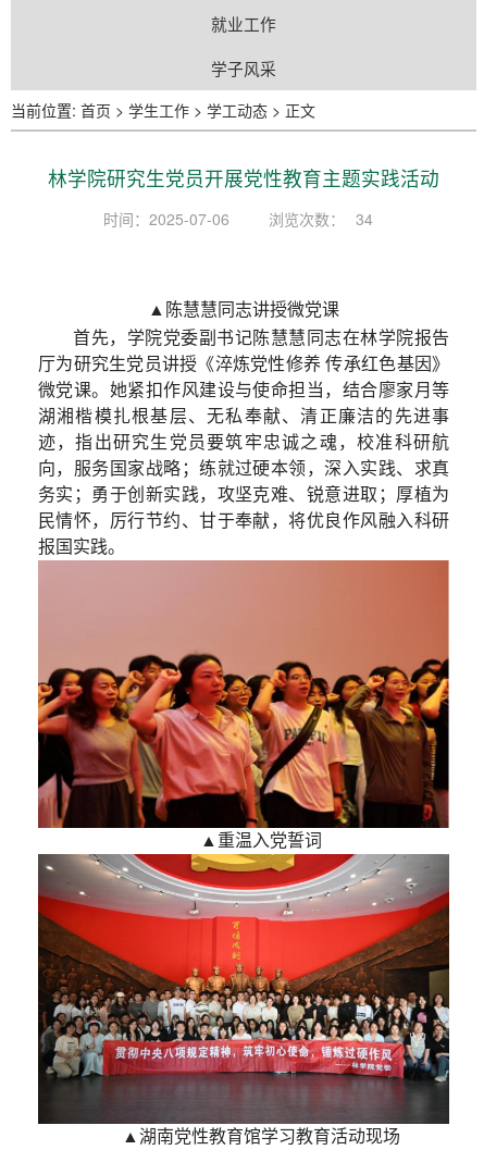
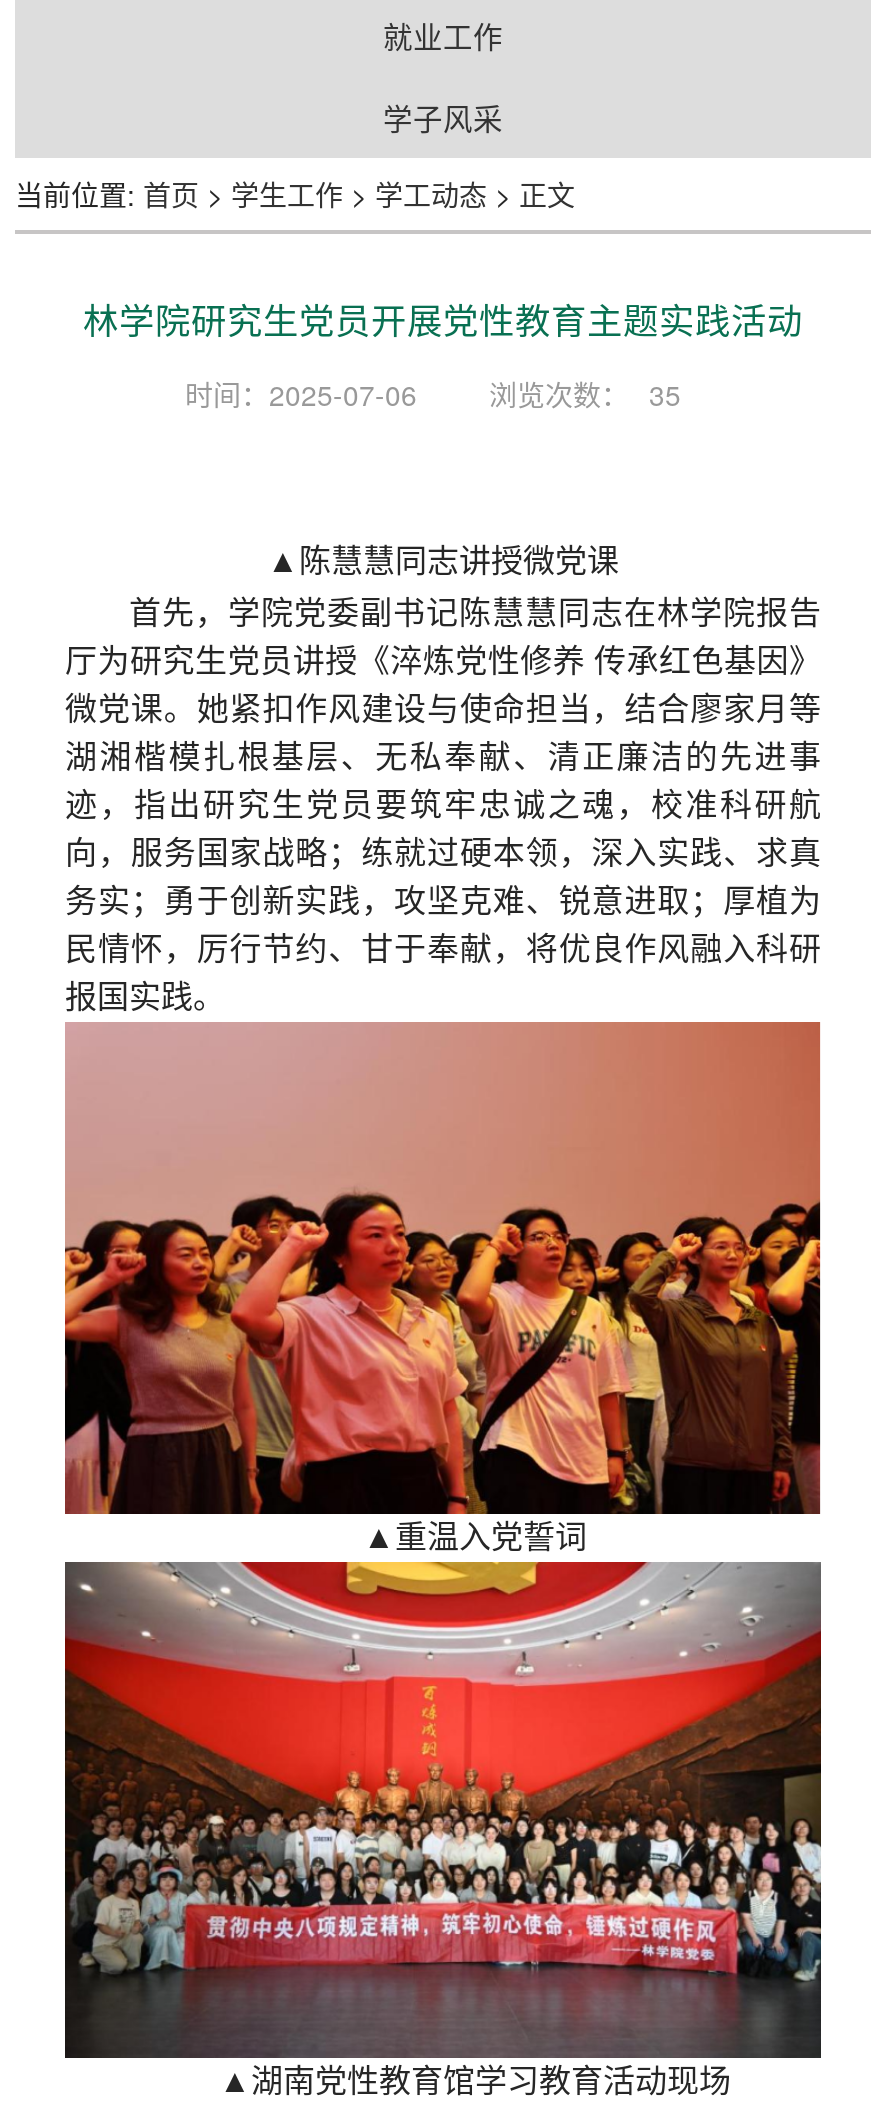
- 时间：2025-07-06 浏览次数： 34
+ 时间：2025-07-06 浏览次数： 35
